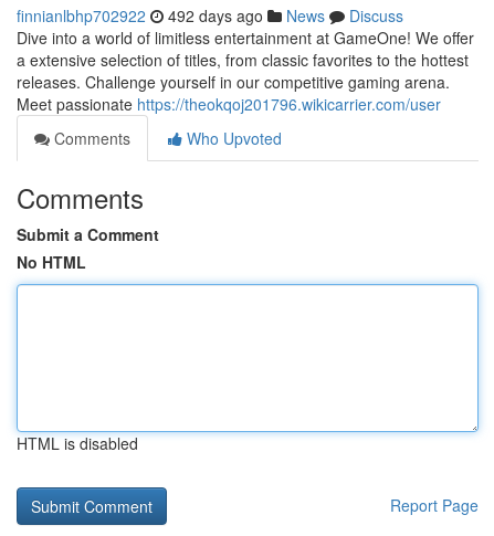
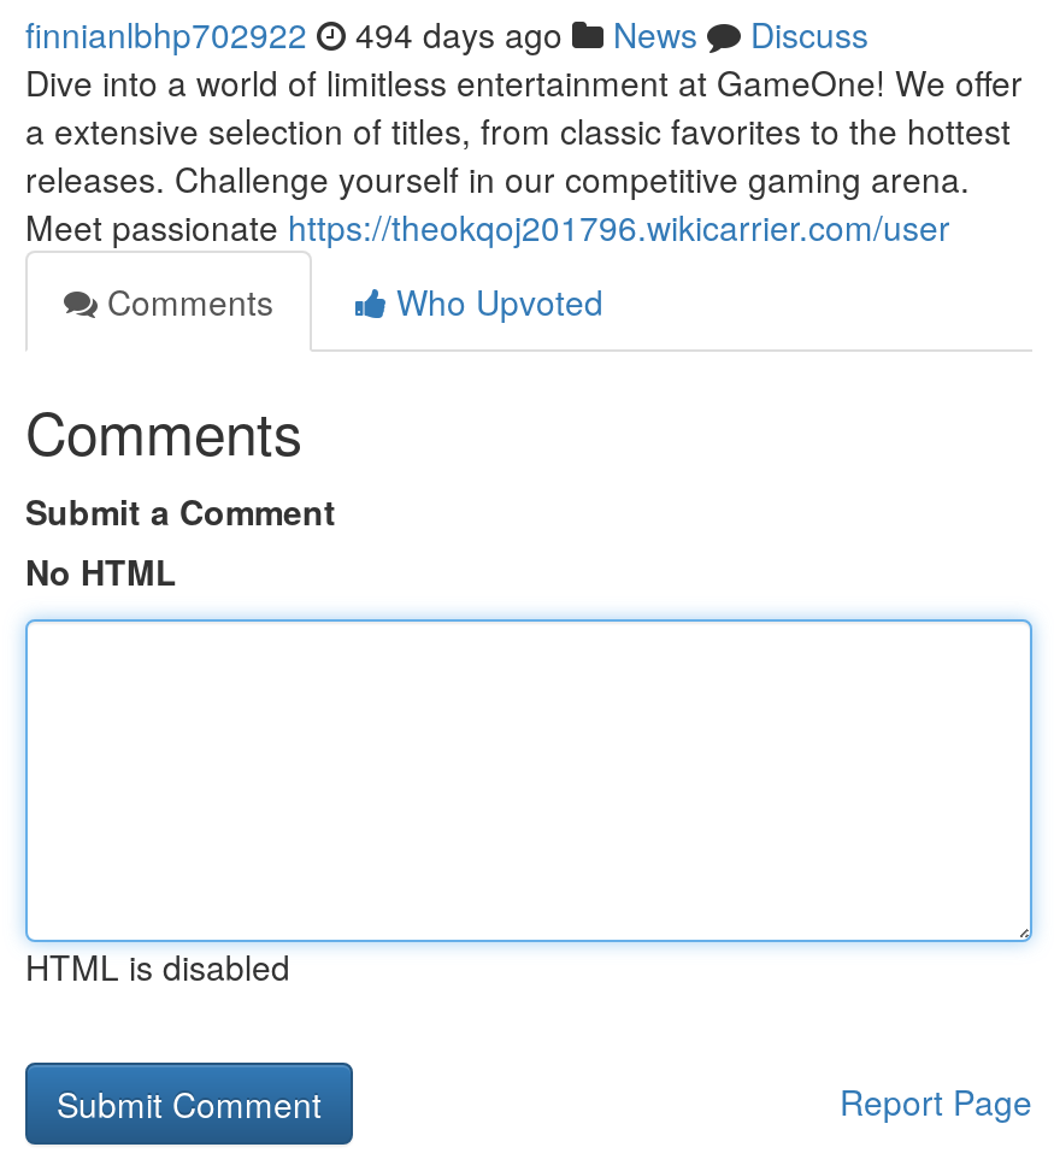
- finnianlbhp702922 492 days ago News Discuss
+ finnianlbhp702922 494 days ago News Discuss
